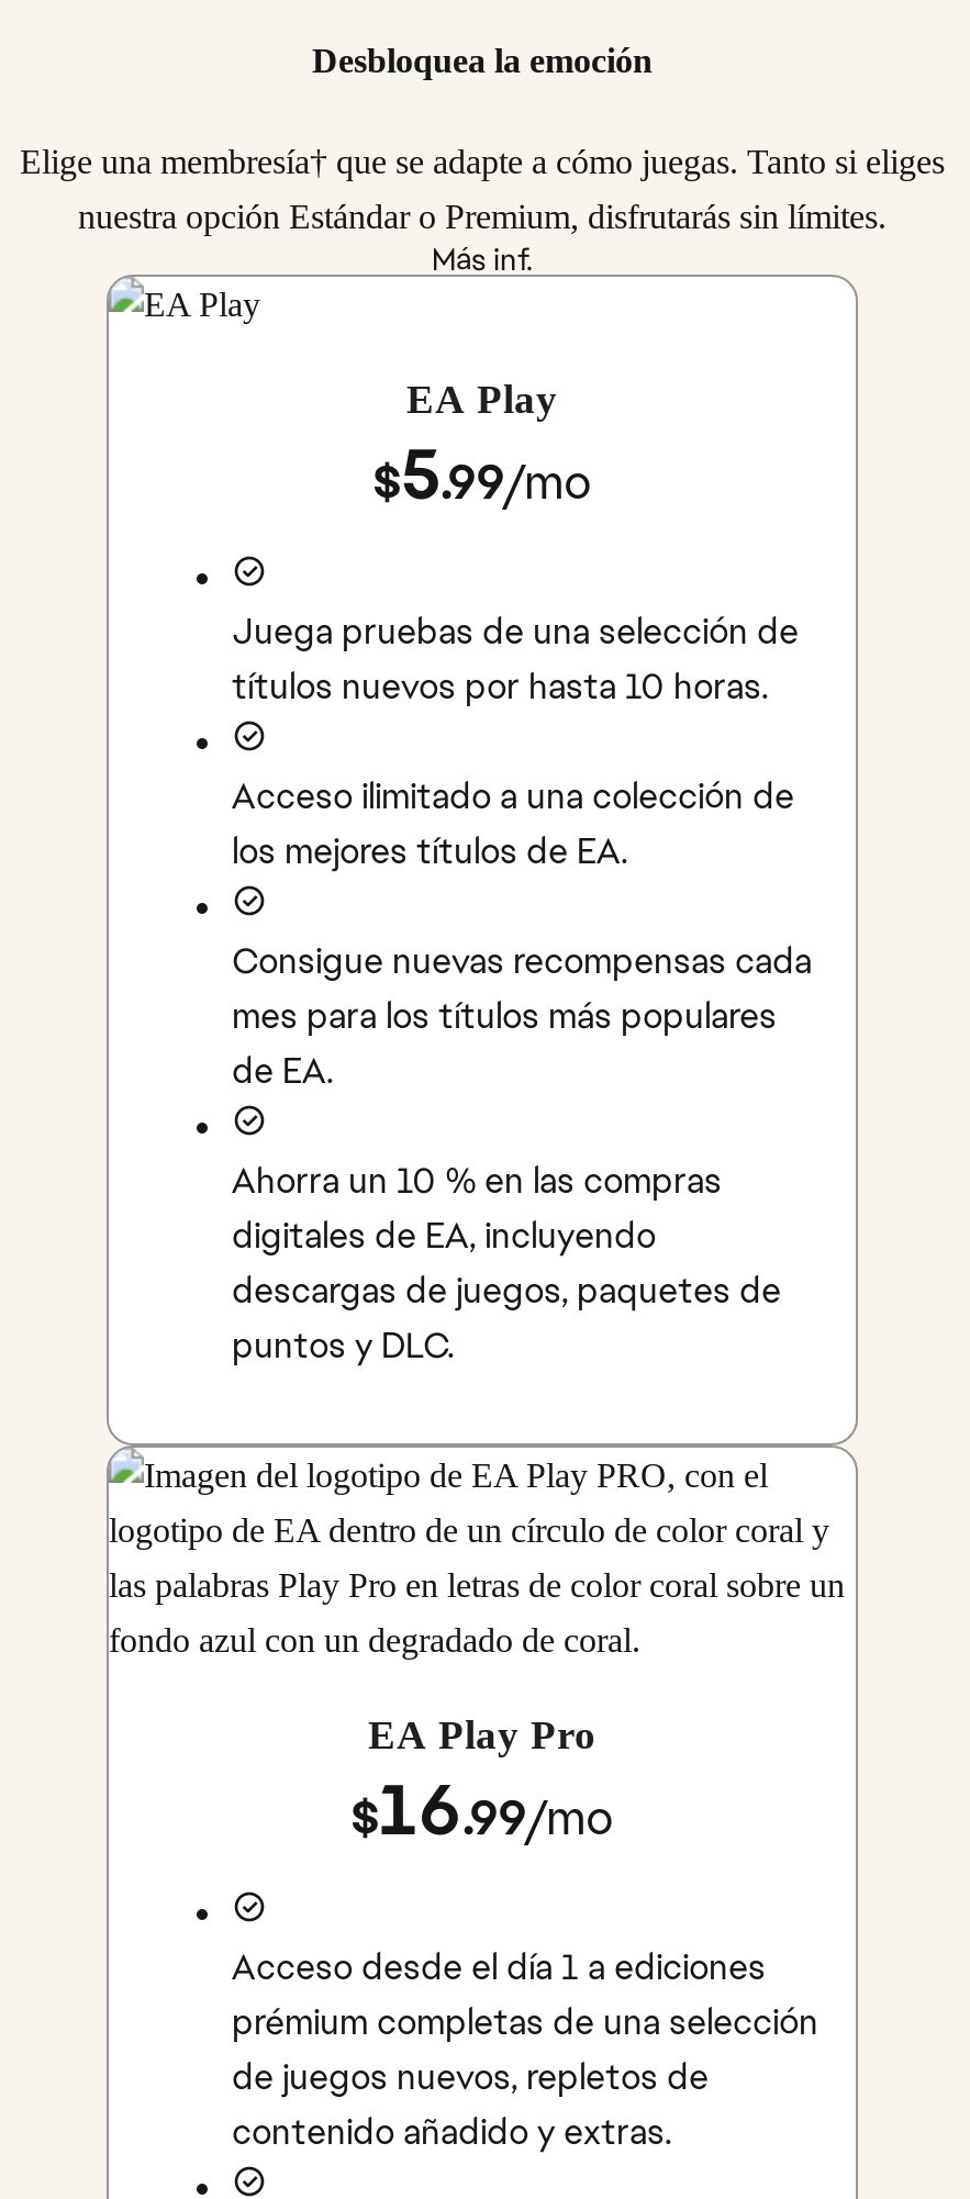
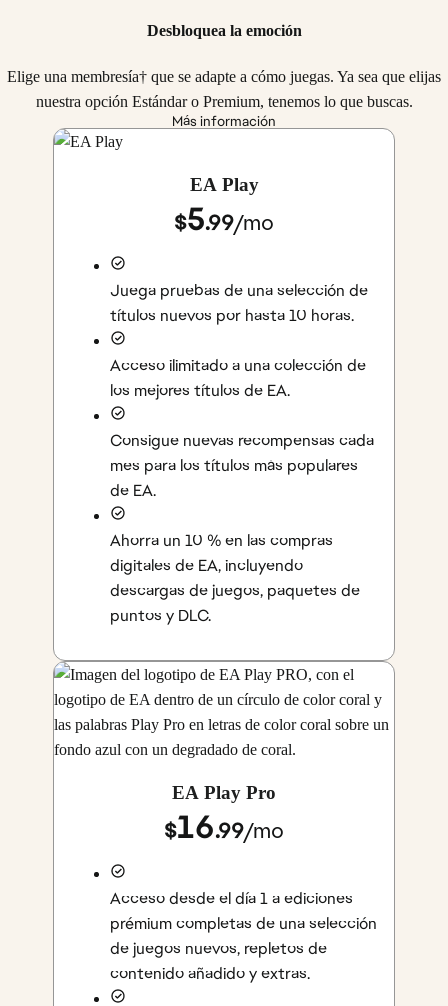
- Elige una membresía† que se adapte a cómo juegas. Tanto si eliges
+ Elige una membresía† que se adapte a cómo juegas. Ya sea que elijas

- nuestra opción Estándar o Premium, disfrutarás sin límites.
- Más inf.
+ nuestra opción Estándar o Premium, tenemos lo que buscas.
+ Más información
